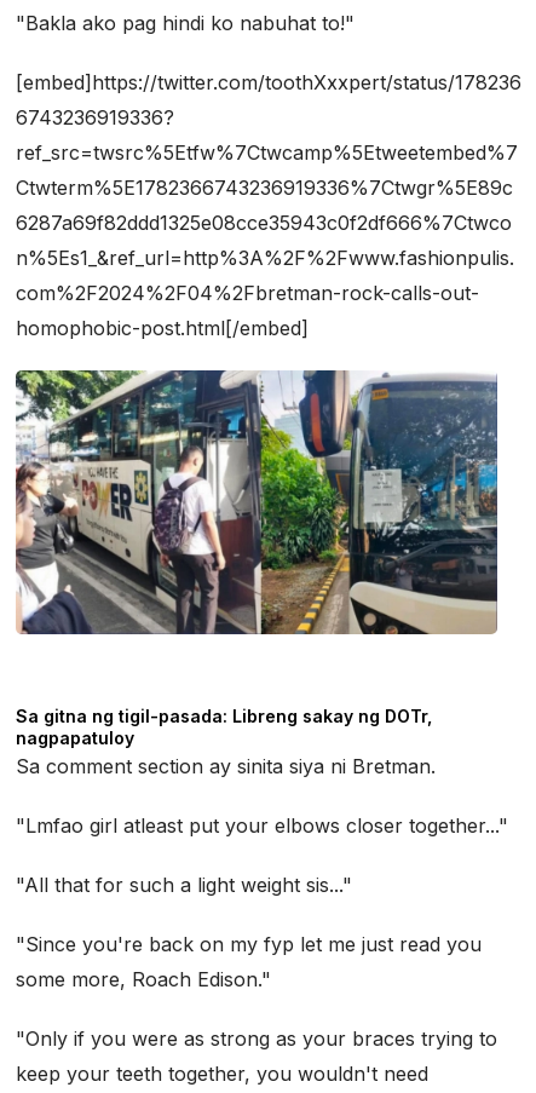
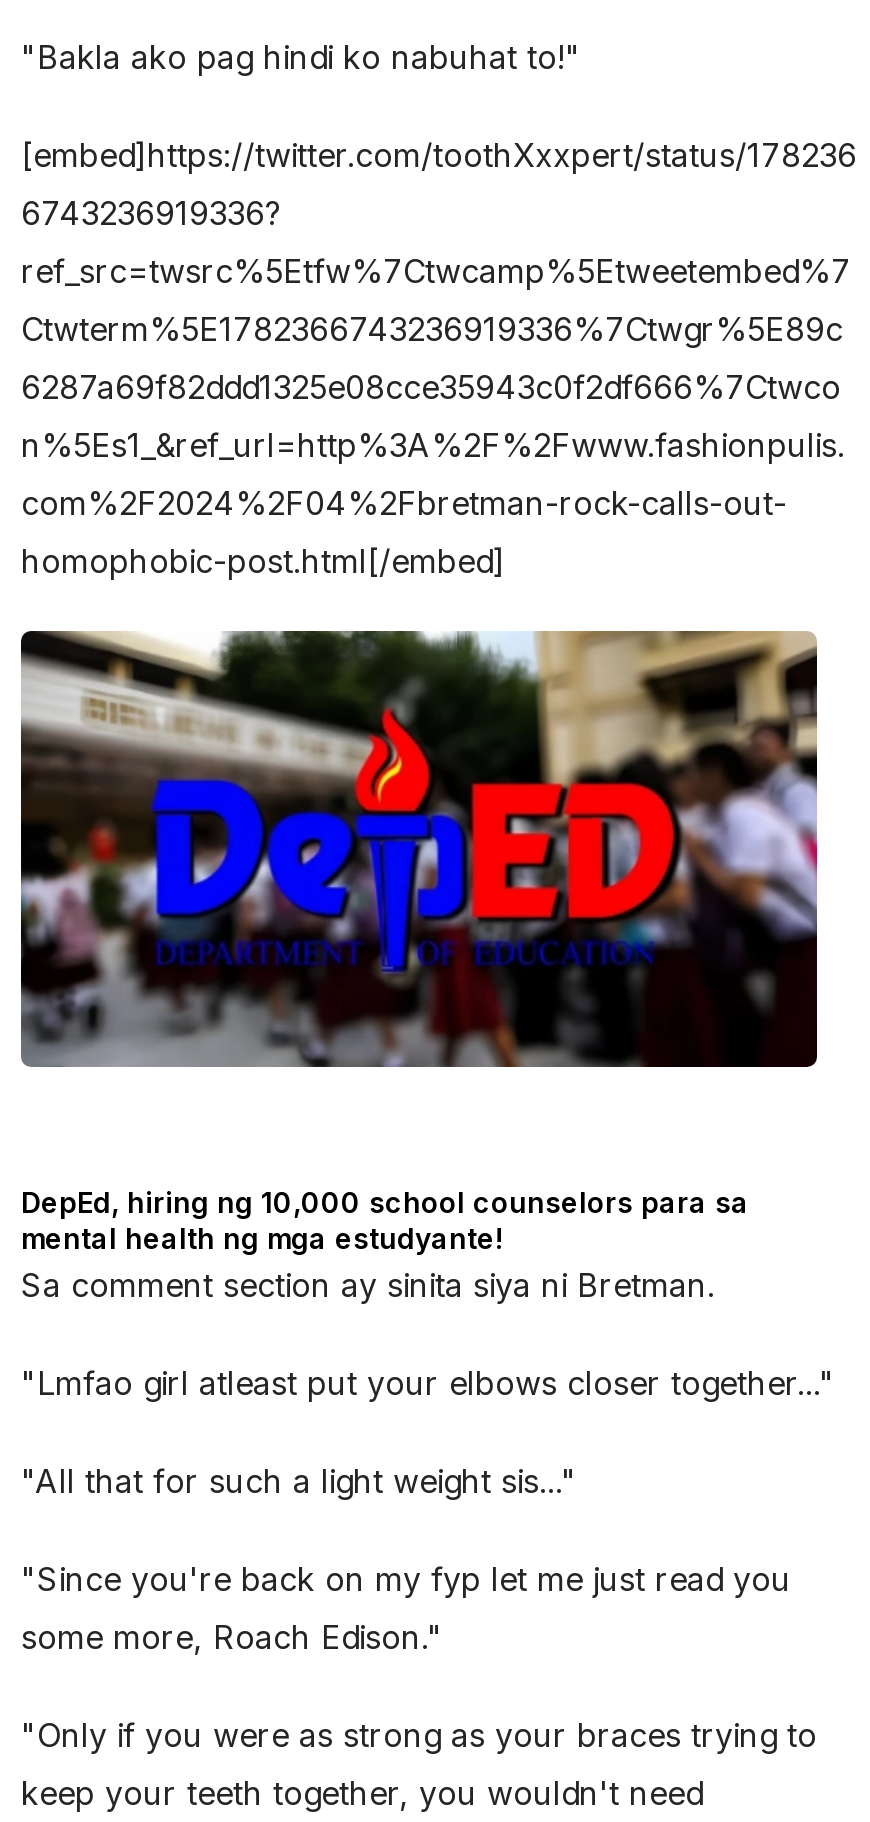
- [image]
+ [image]

- Sa gitna ng tigil-pasada: Libreng sakay ng DOTr,
- nagpapatuloy
+ DepEd, hiring ng 10,000 school counselors para sa
+ mental health ng mga estudyante!
